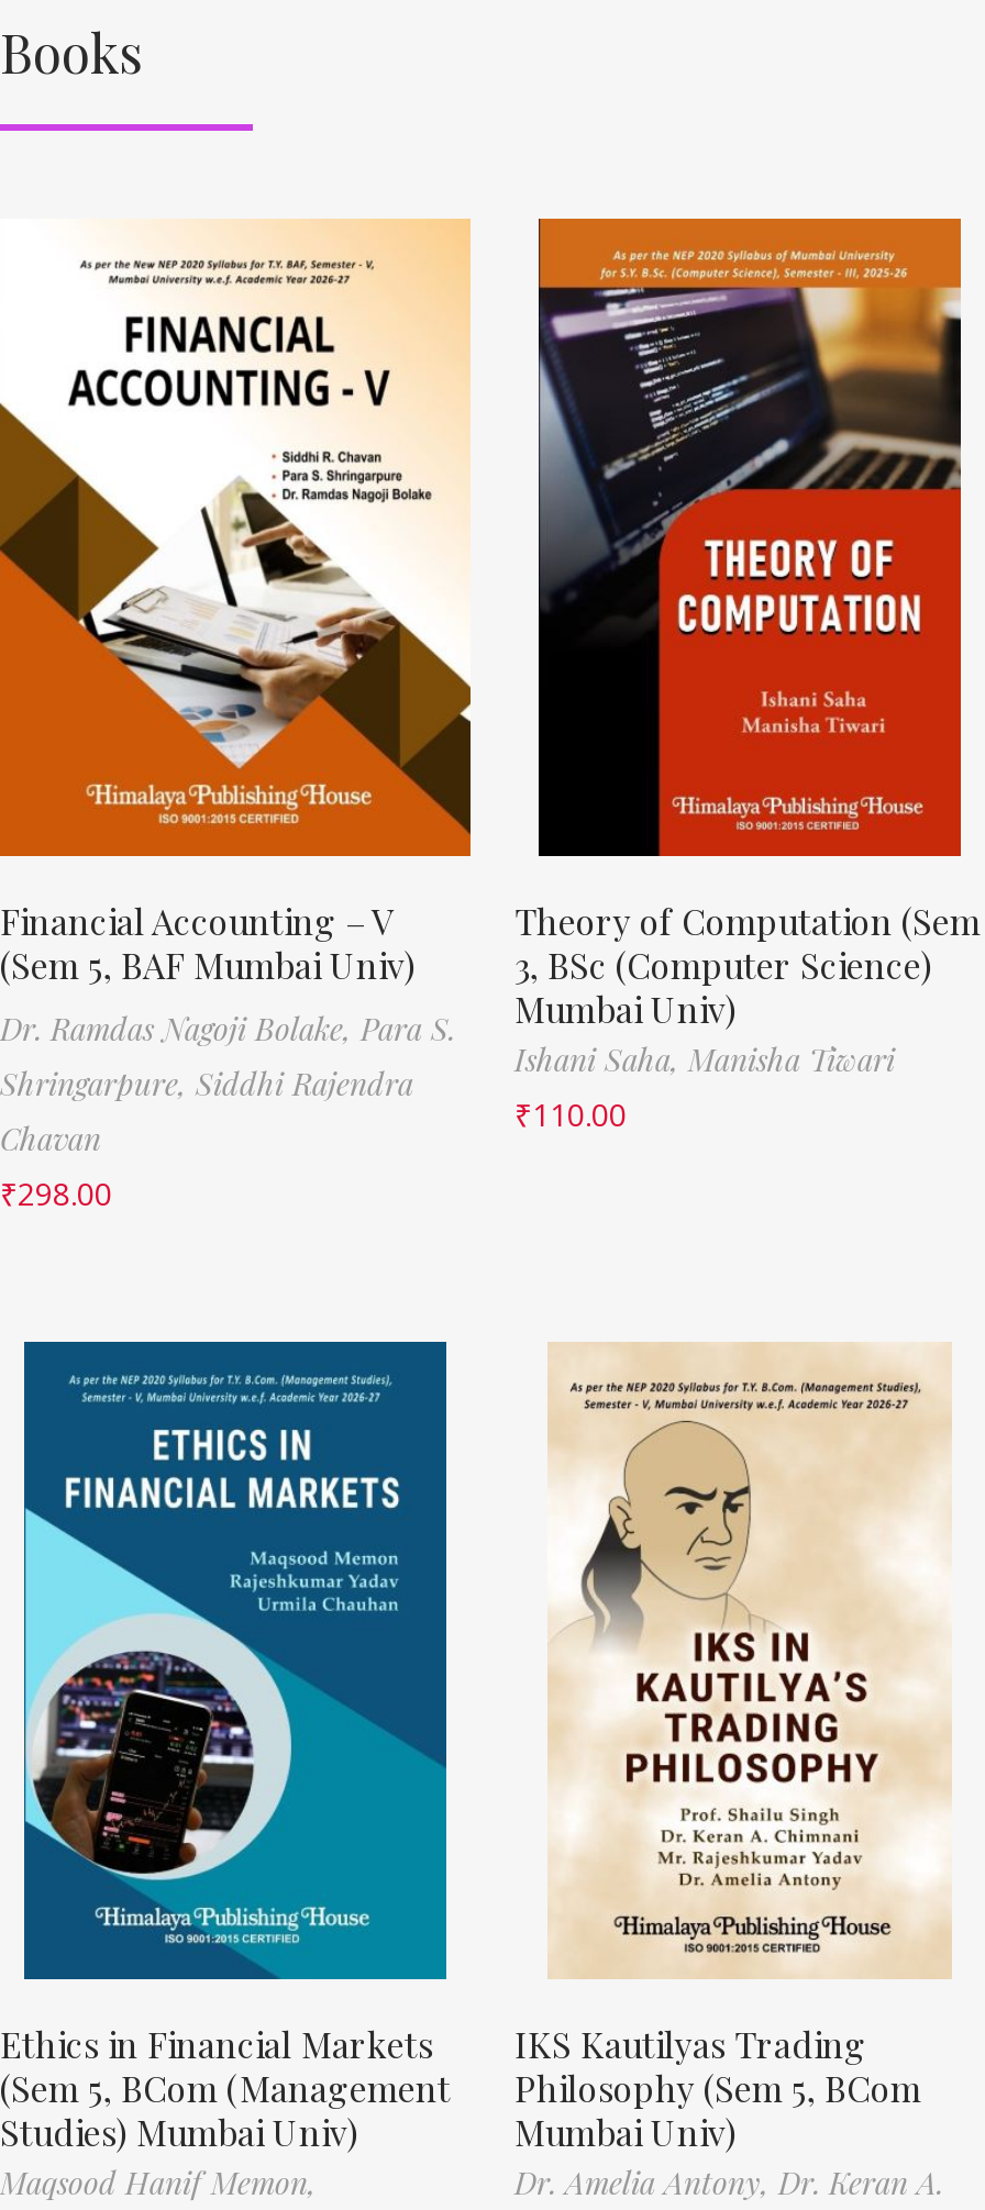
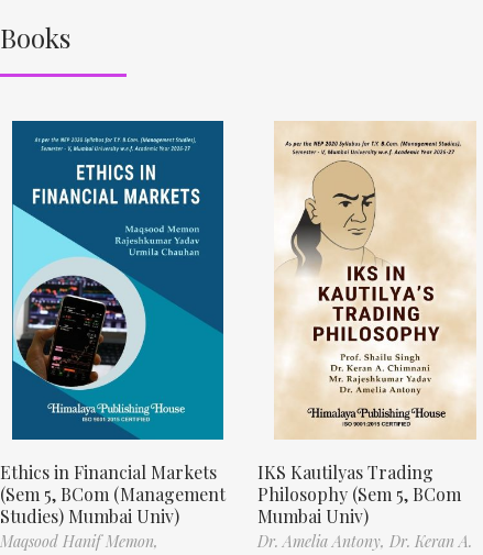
- [image]
- Financial Accounting – V
- (Sem 5, BAF Mumbai Univ)
- Dr. Ramdas Nagoji Bolake, Para S.
- Shringarpure, Siddhi Rajendra
- Chavan
- ₹298.00

- [image]
- Theory of Computation (Sem
- 3, BSc (Computer Science)
- Mumbai Univ)
- Ishani Saha, Manisha Tiwari
- ₹110.00
